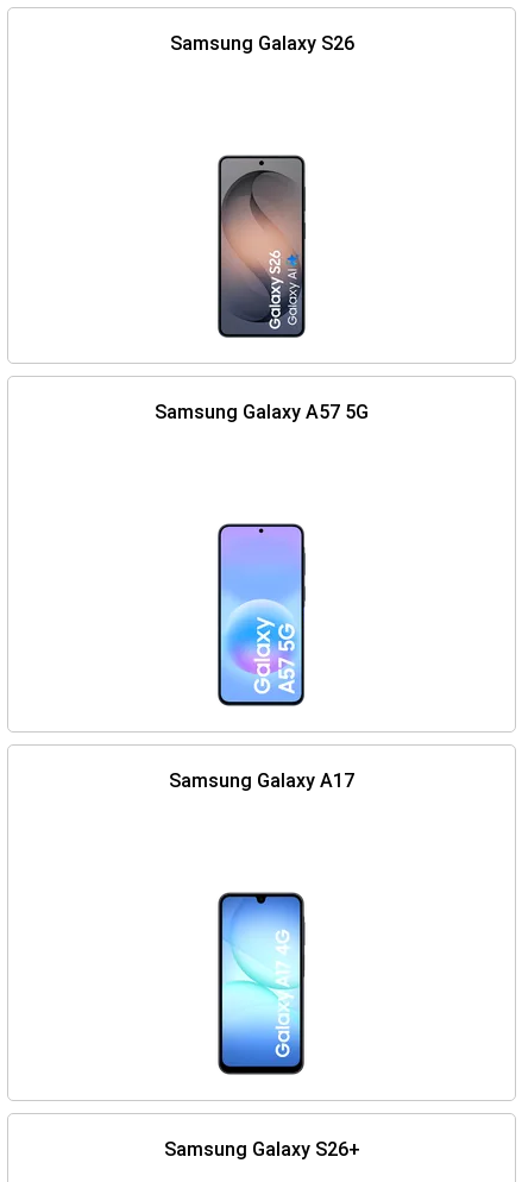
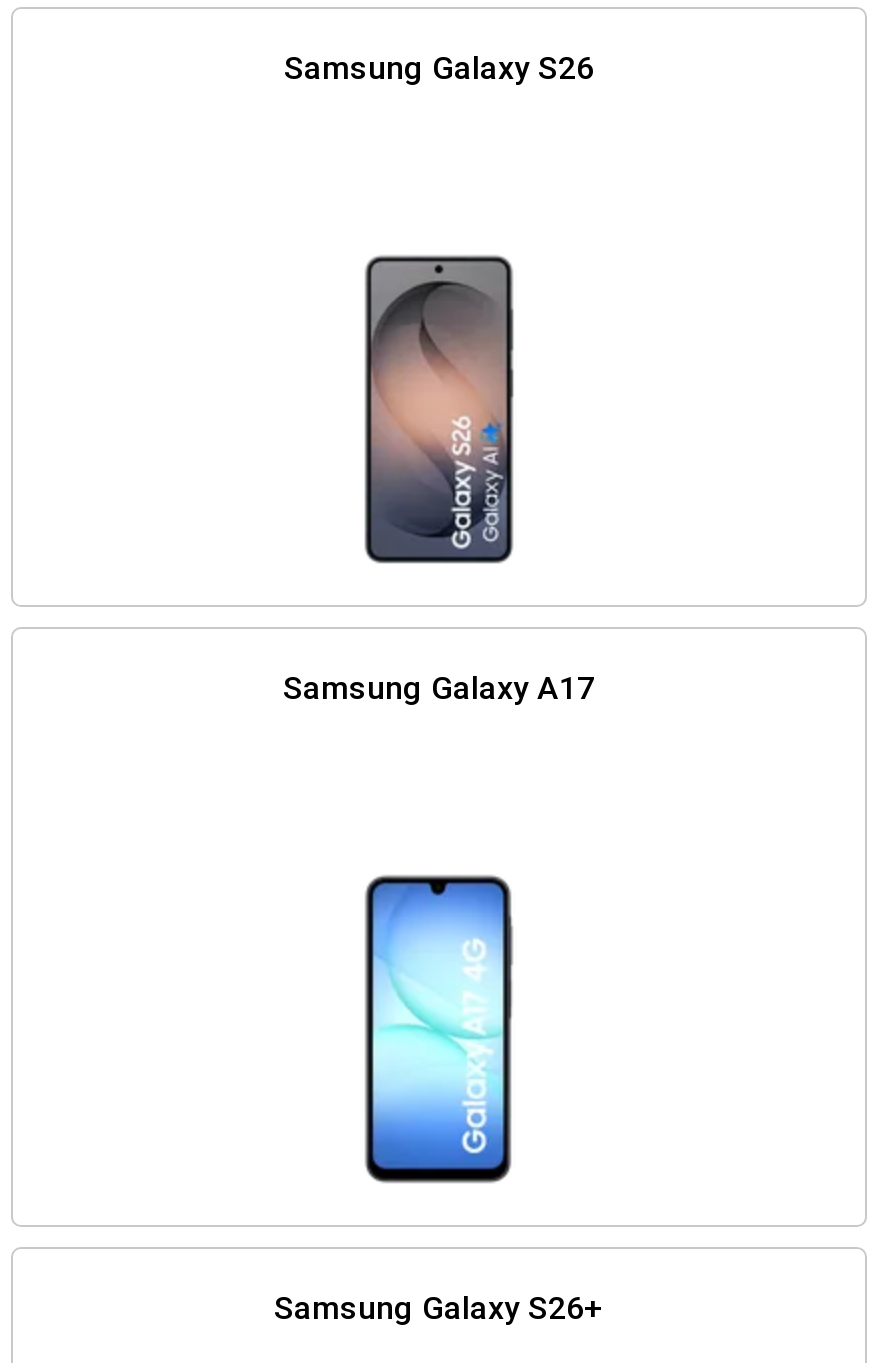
- Samsung Galaxy A57 5G

- [image]
